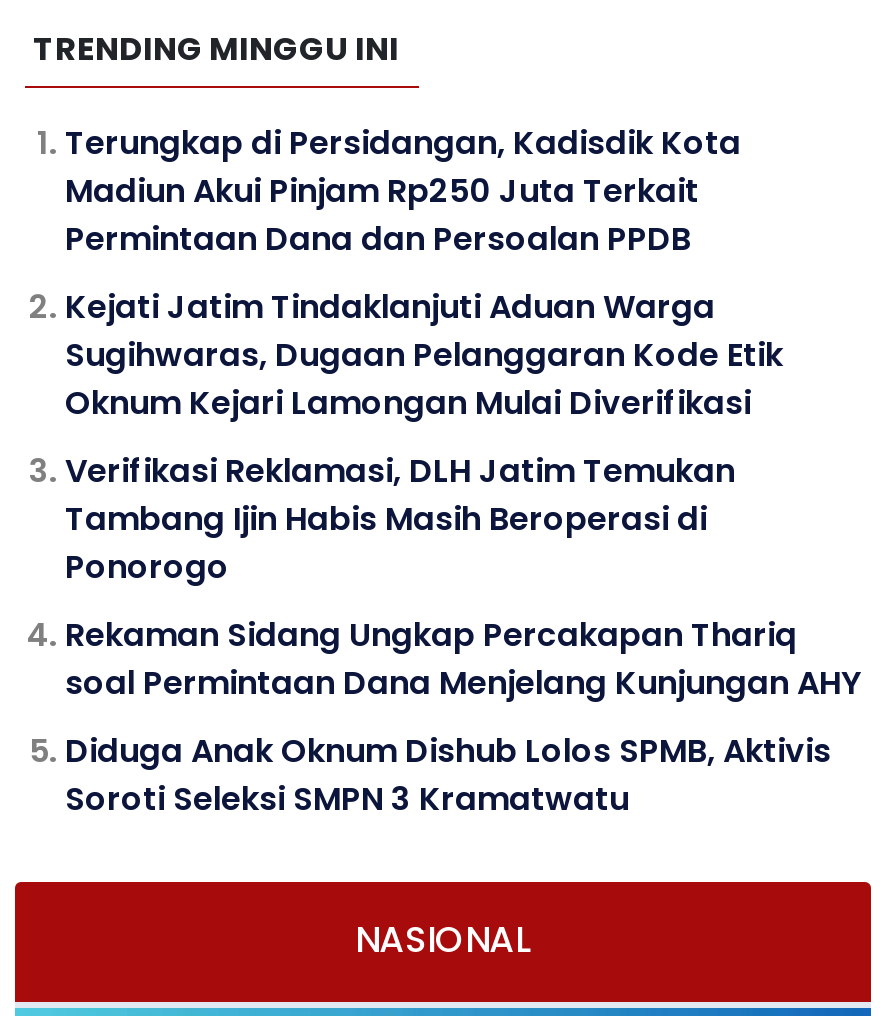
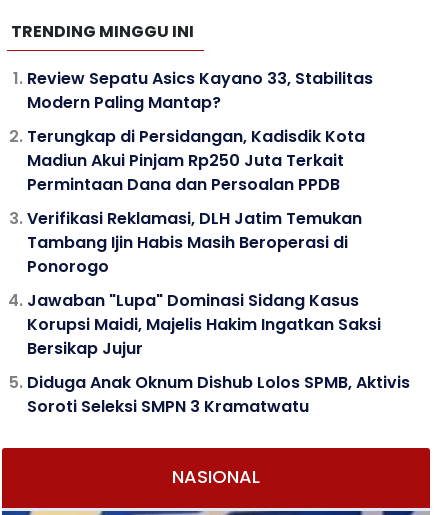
+ Review Sepatu Asics Kayano 33, Stabilitas
+ Modern Paling Mantap?

moved down: Terungkap di Persidangan, Kadisdik Kota | Madiun Akui Pinjam Rp250 Juta Terkait | Permintaan Dana dan Persoalan PPDB

- Kejati Jatim Tindaklanjuti Aduan Warga
- Sugihwaras, Dugaan Pelanggaran Kode Etik
- Oknum Kejari Lamongan Mulai Diverifikasi

moved up: Verifikasi Reklamasi, DLH Jatim Temukan | Tambang Ijin Habis Masih Beroperasi di | Ponorogo

- Rekaman Sidang Ungkap Percakapan Thariq
- soal Permintaan Dana Menjelang Kunjungan AHY
+ Jawaban "Lupa" Dominasi Sidang Kasus
+ Korupsi Maidi, Majelis Hakim Ingatkan Saksi
+ Bersikap Jujur
